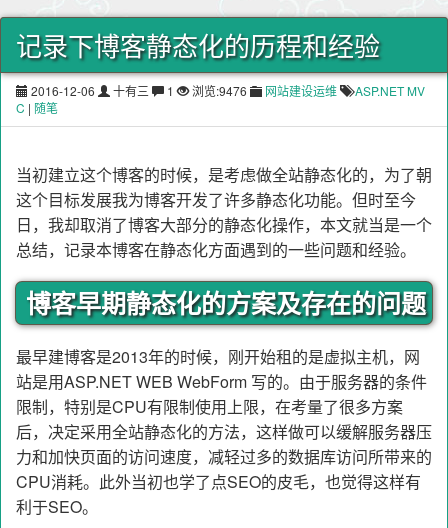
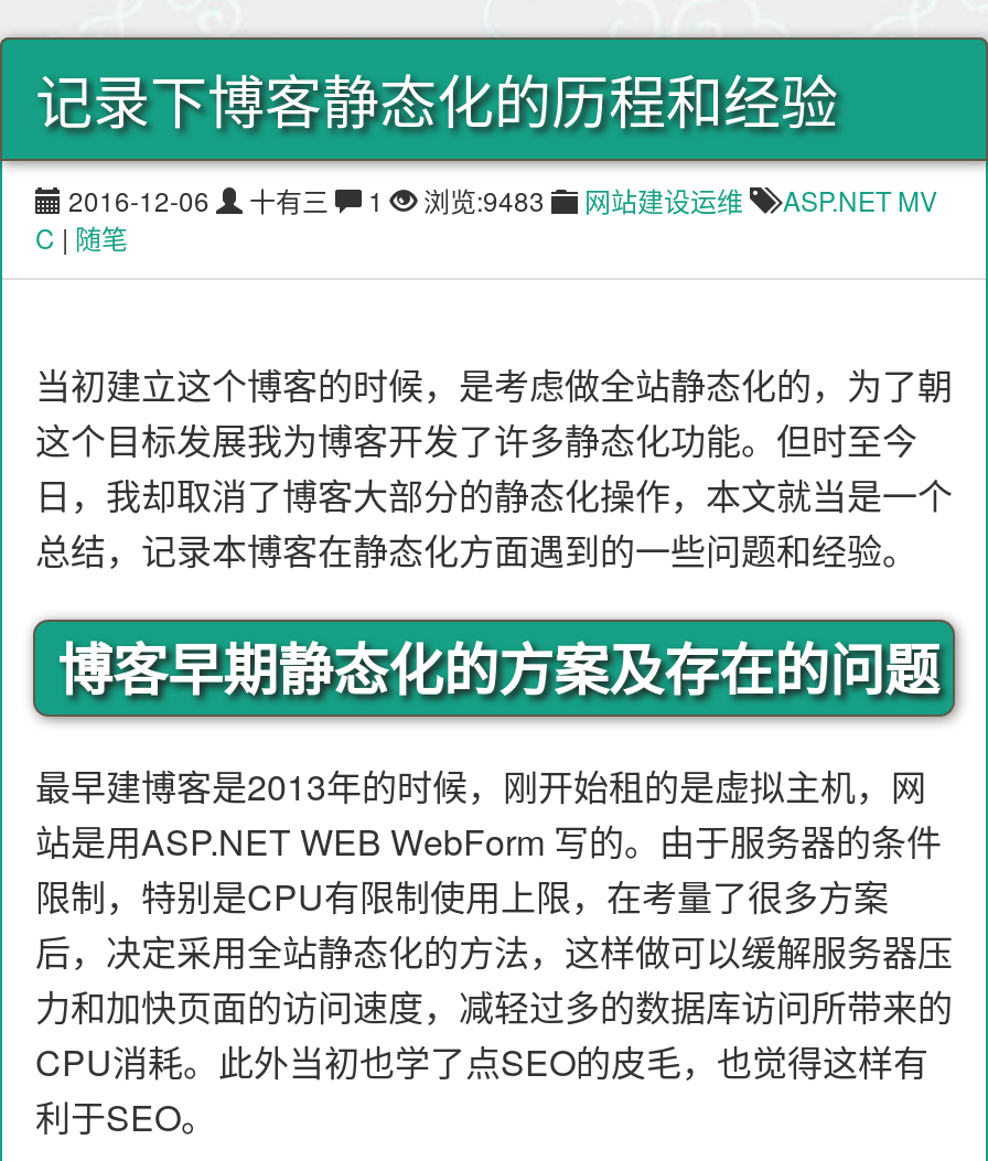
- 2016-12-06 十有三 1 浏览:9476 网站建设运维 ASP.NET MV
+ 2016-12-06 十有三 1 浏览:9483 网站建设运维 ASP.NET MV
